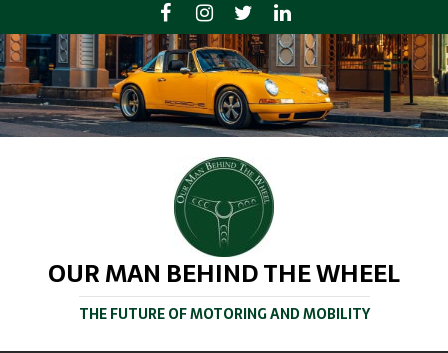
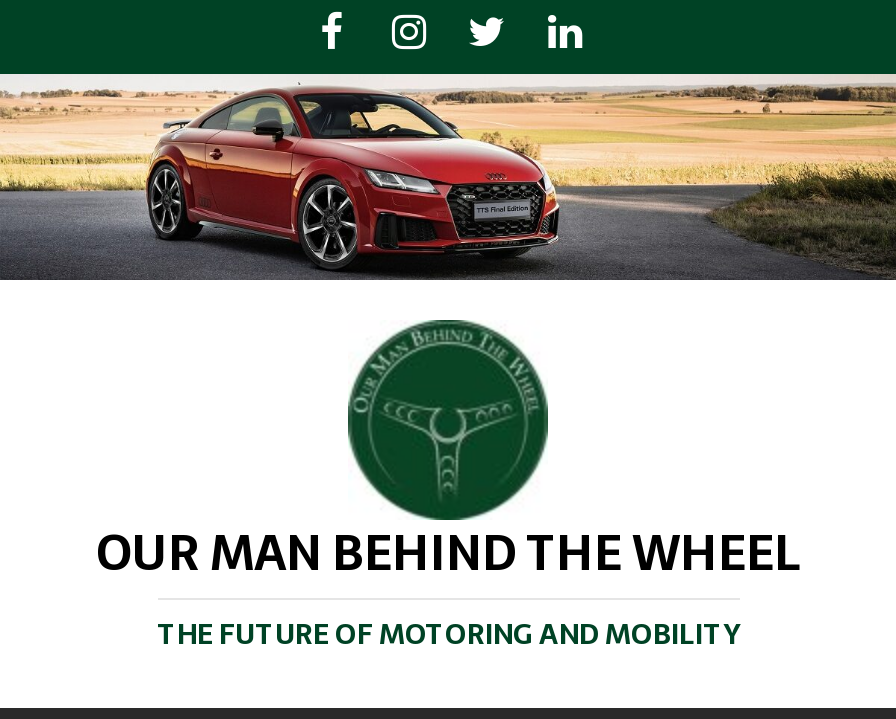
- [image]
+ [image]
